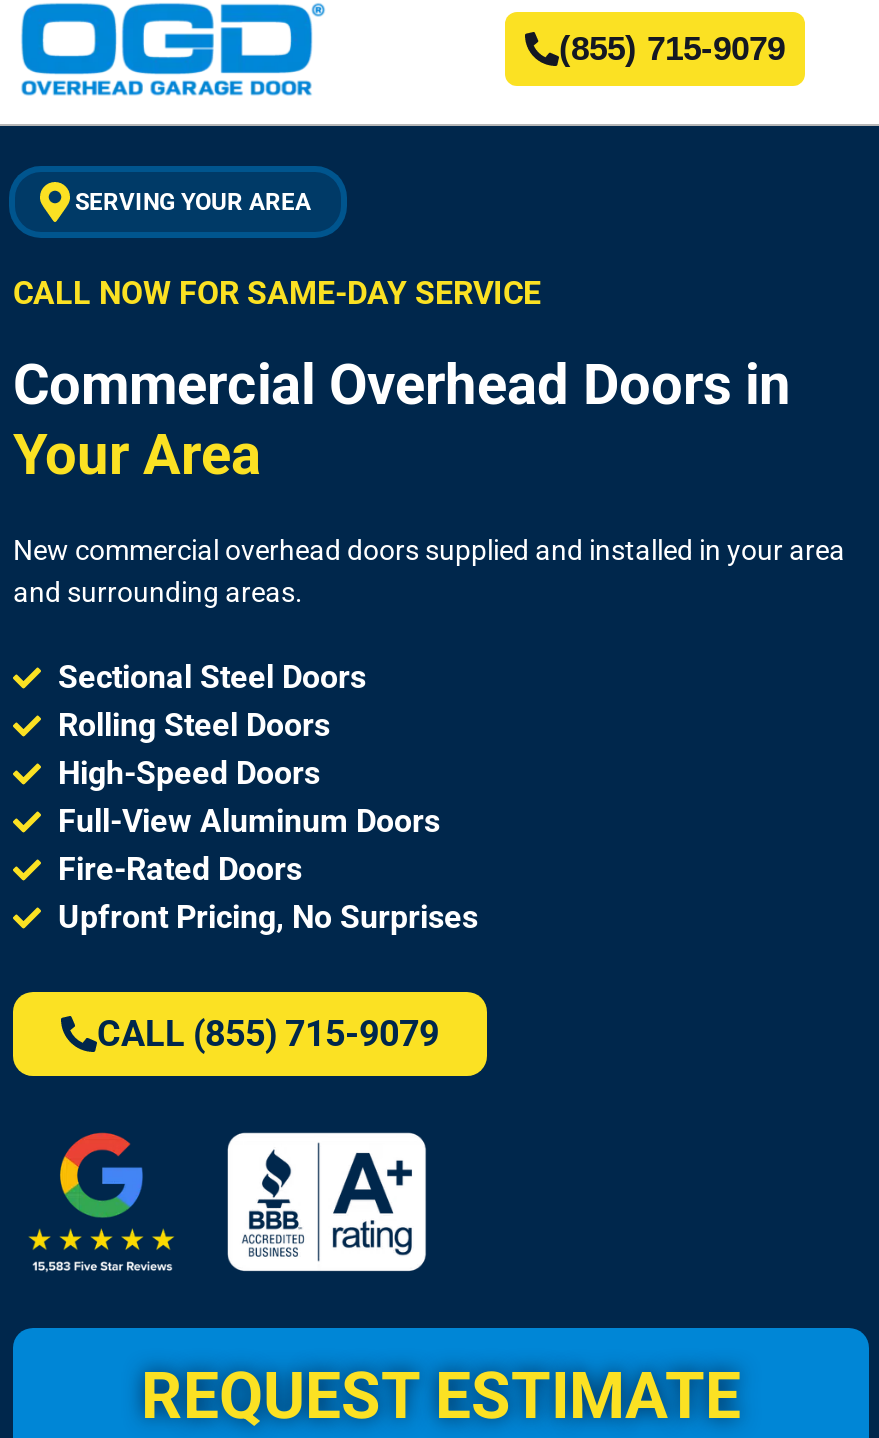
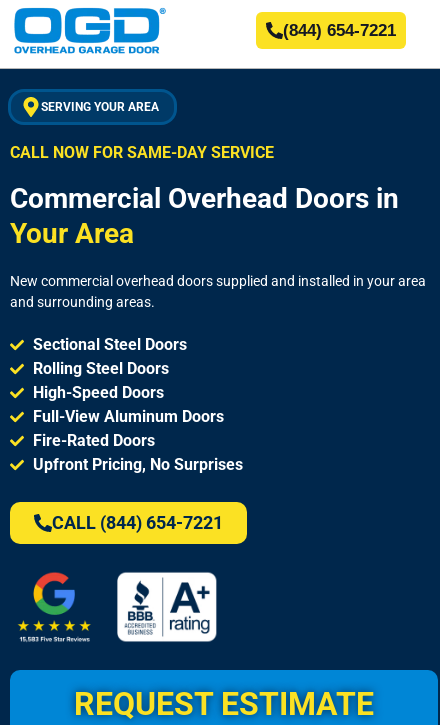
- (855) 715-9079
+ (844) 654-7221

- CALL (855) 715-9079
+ CALL (844) 654-7221
